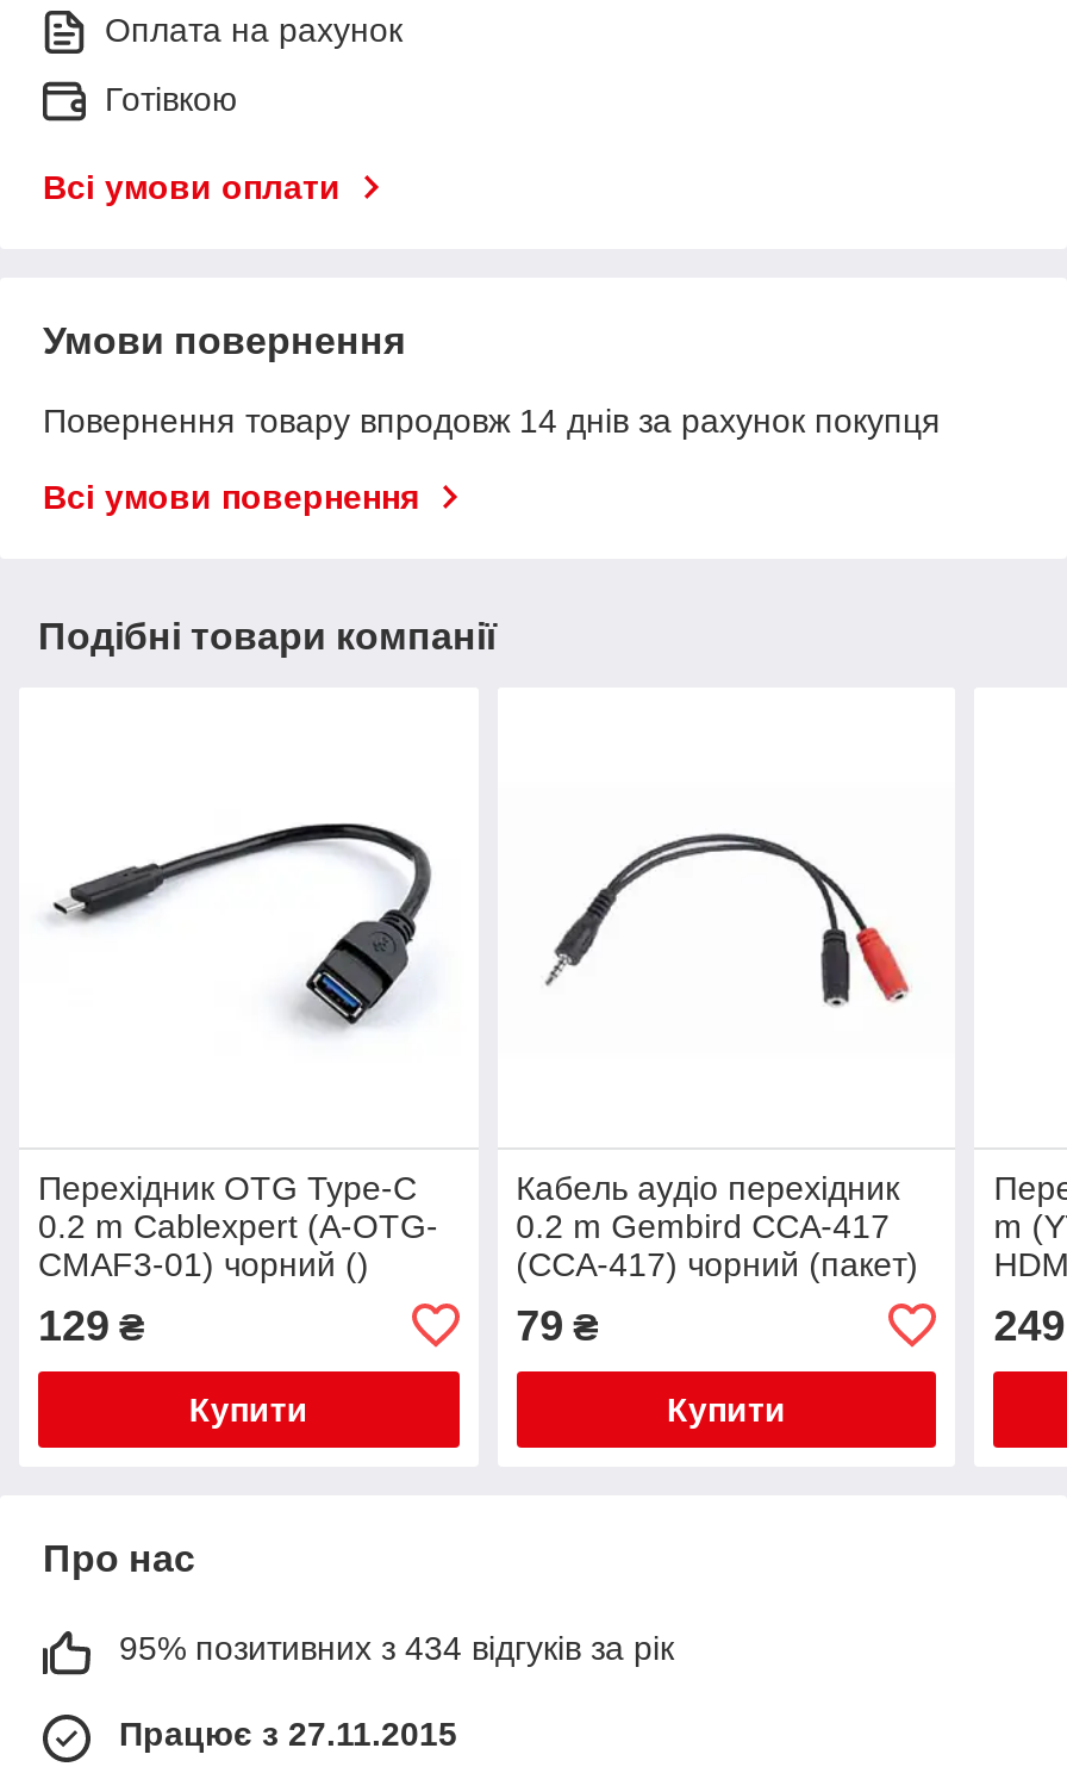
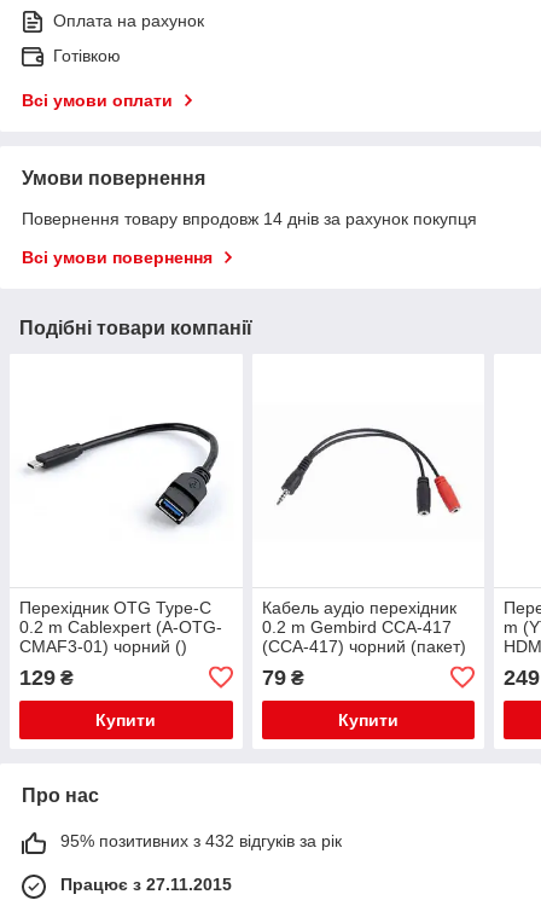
- 95% позитивних з 434 відгуків за рік
+ 95% позитивних з 432 відгуків за рік
